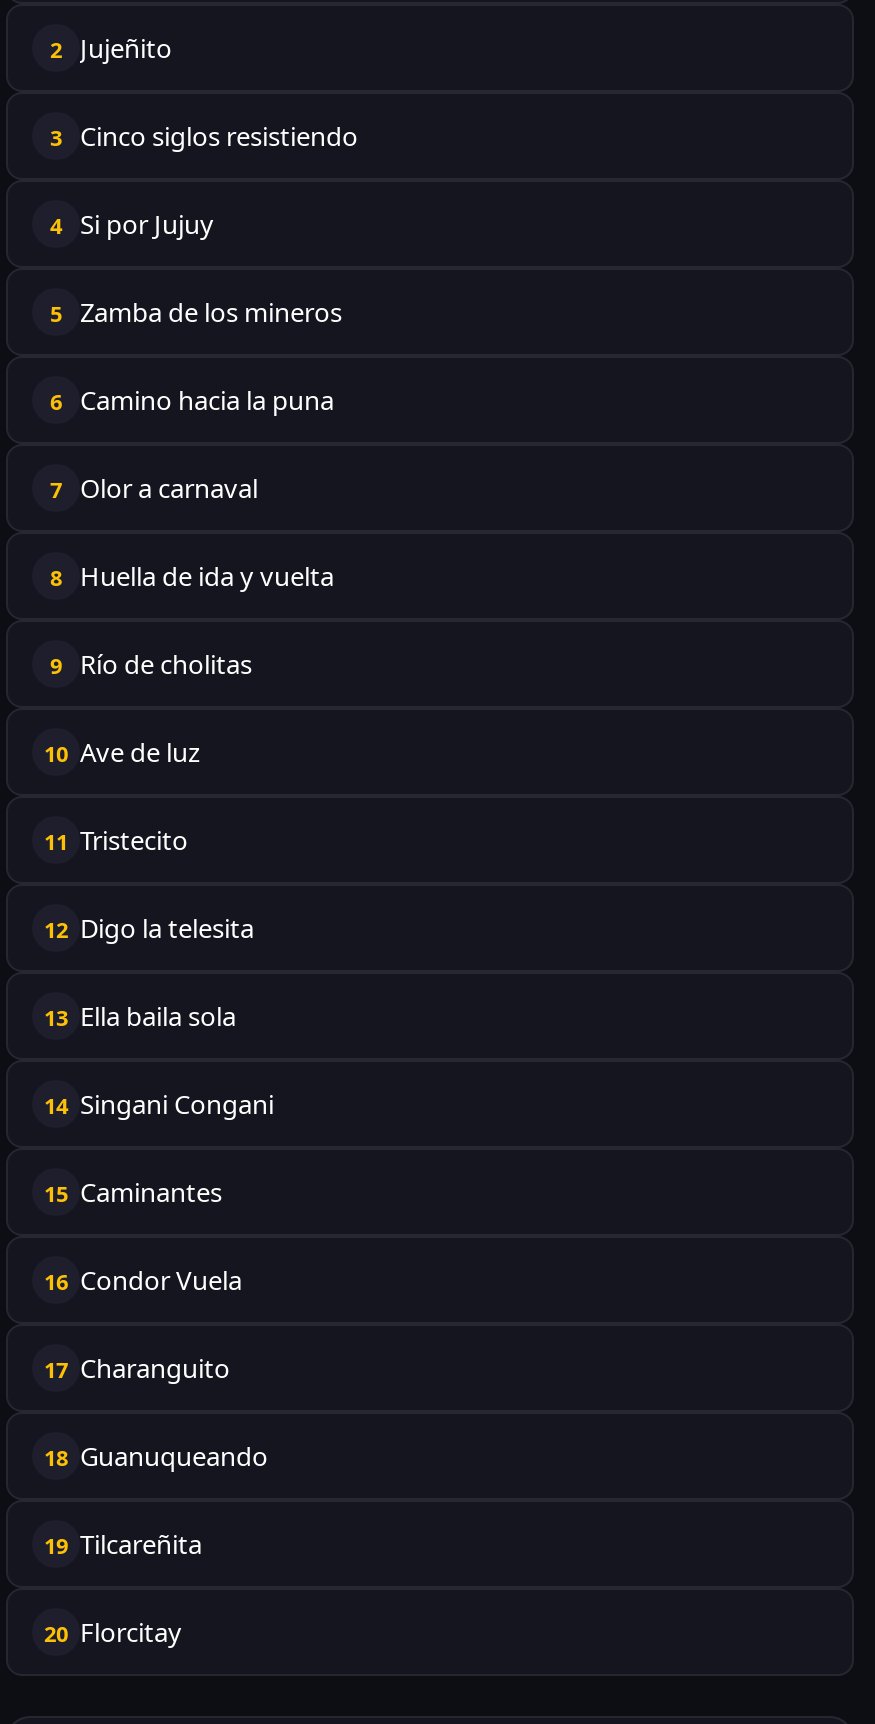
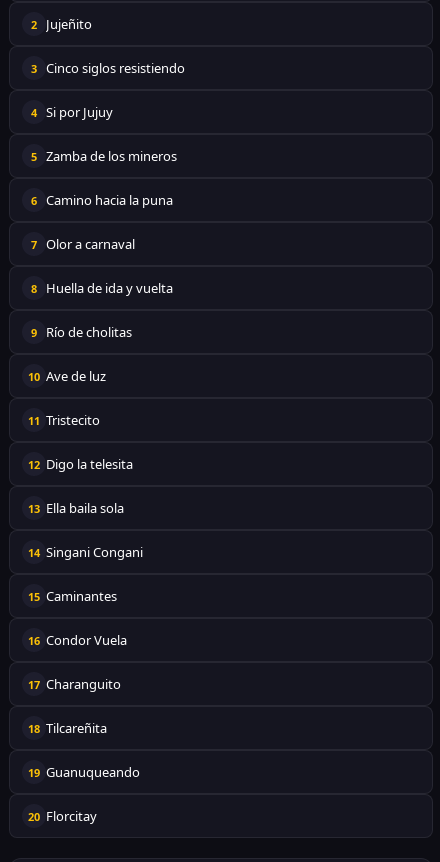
- 18 Guanuqueando
+ 18 Tilcareñita

- 19 Tilcareñita
+ 19 Guanuqueando
